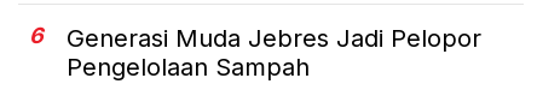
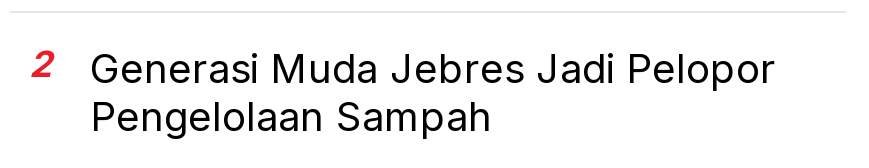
- 6 Generasi Muda Jebres Jadi Pelopor
+ 2 Generasi Muda Jebres Jadi Pelopor
